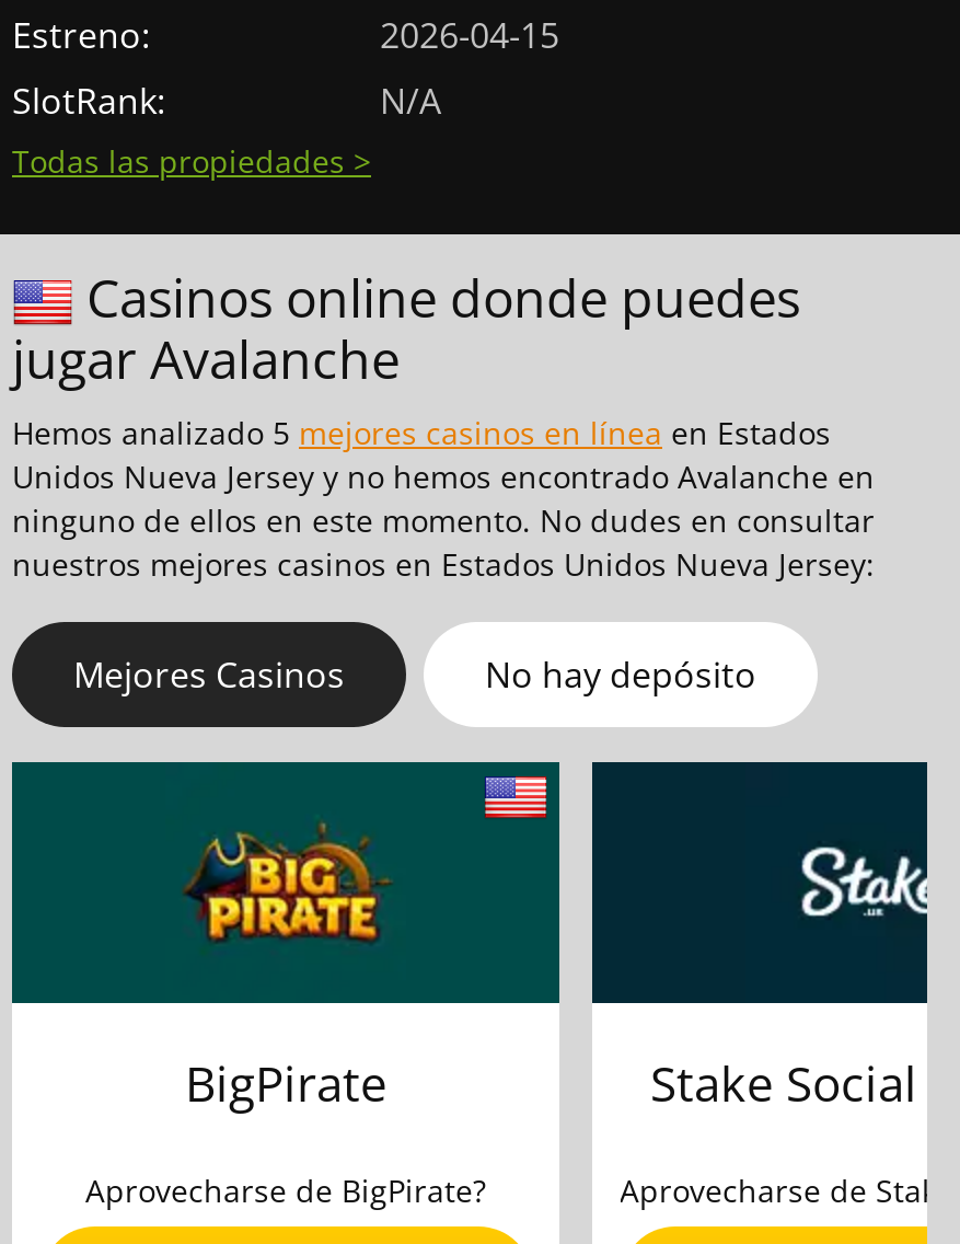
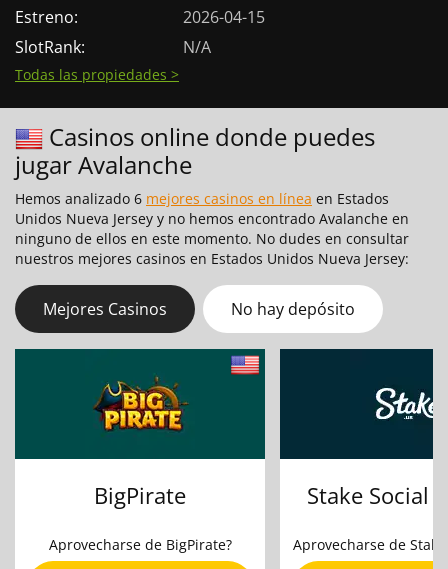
- Hemos analizado 5 mejores casinos en línea en Estados
+ Hemos analizado 6 mejores casinos en línea en Estados
